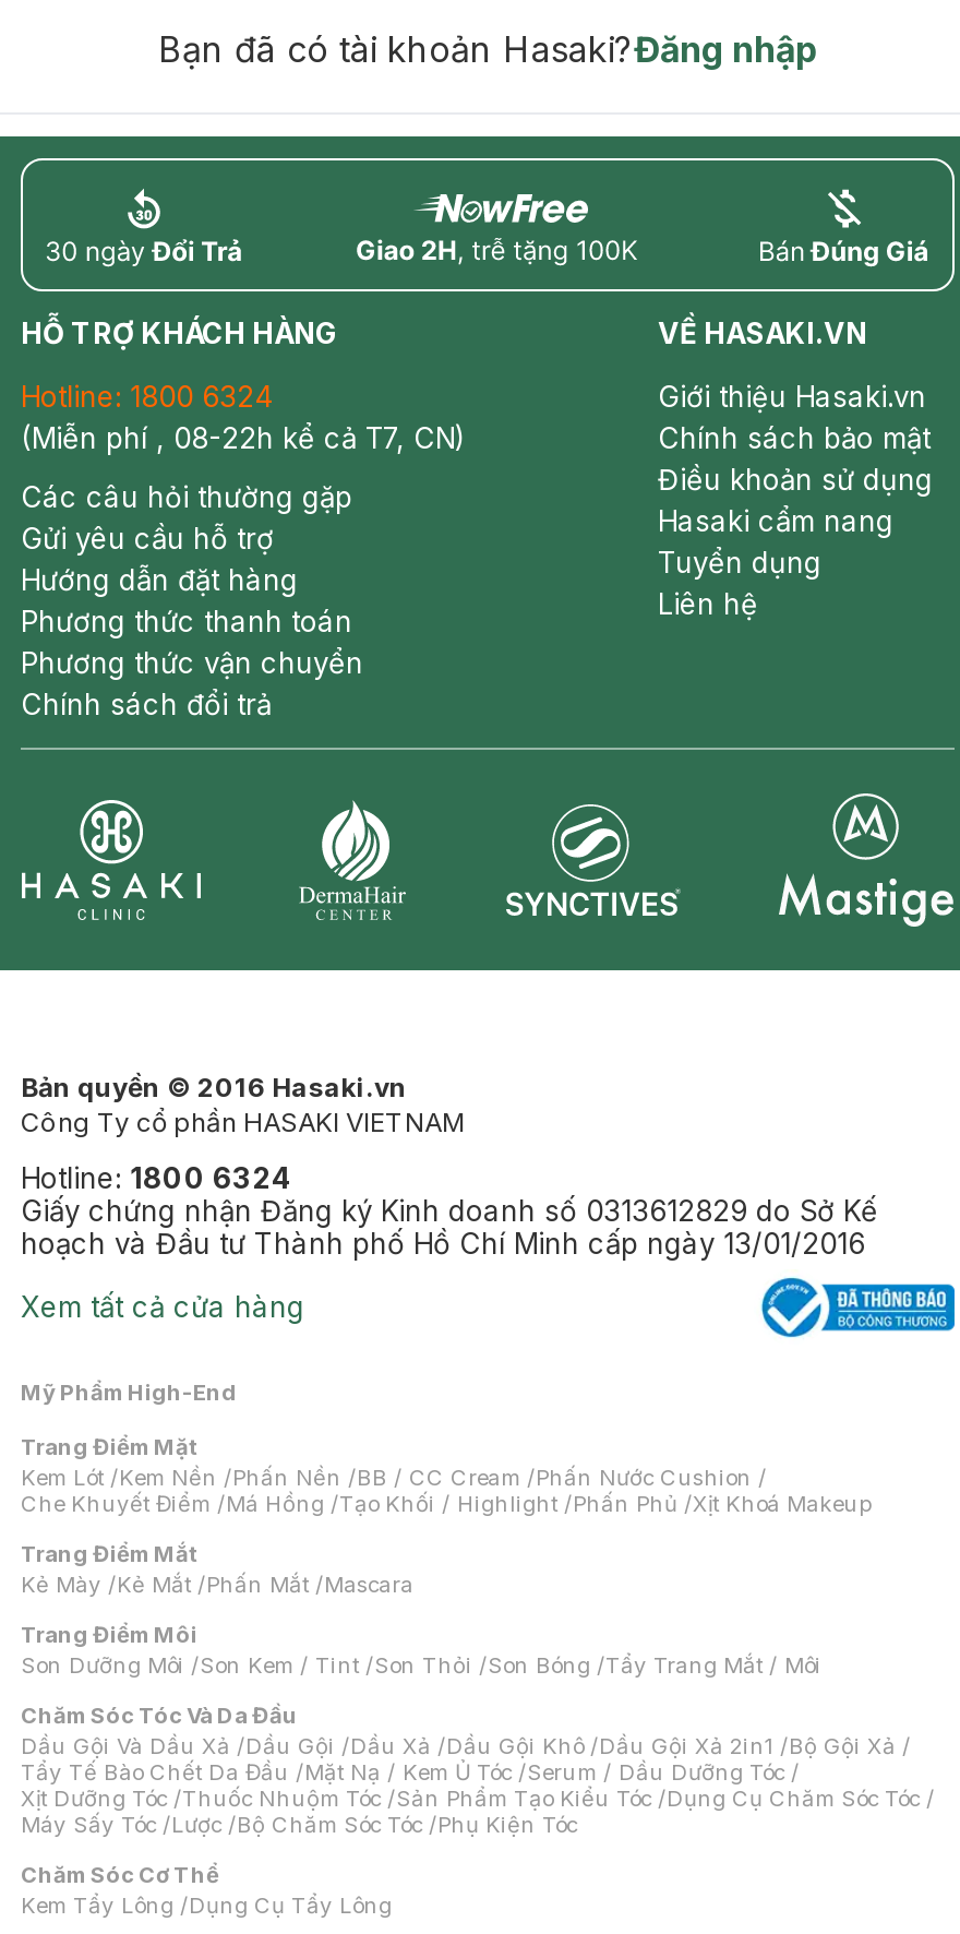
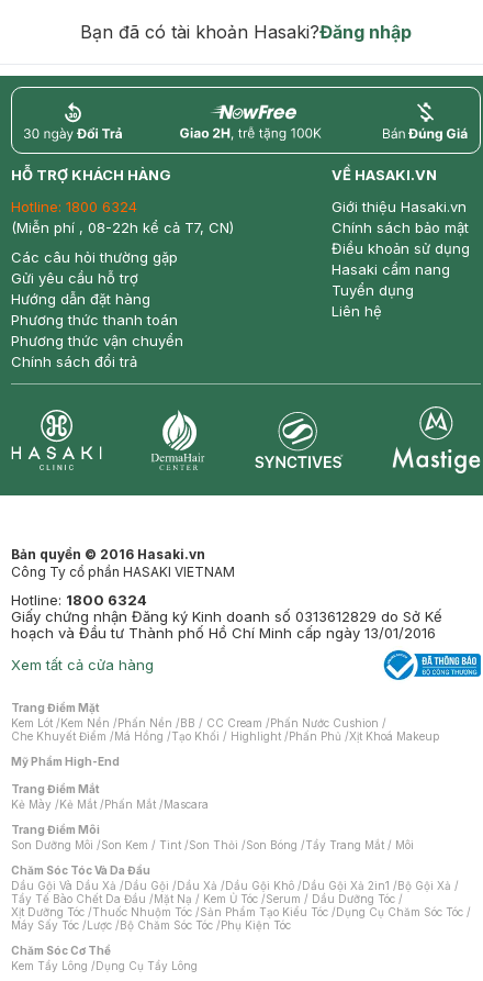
moved down: Mỹ Phẩm High-End

moved up: Trang Điểm Mặt | Kem Lót /Kem Nền /Phấn Nền /BB / CC Cream /Phấn Nước Cushion / | Che Khuyết Điểm /Má Hồng /Tạo Khối / Highlight /Phấn Phủ /Xịt Khoá Makeup
